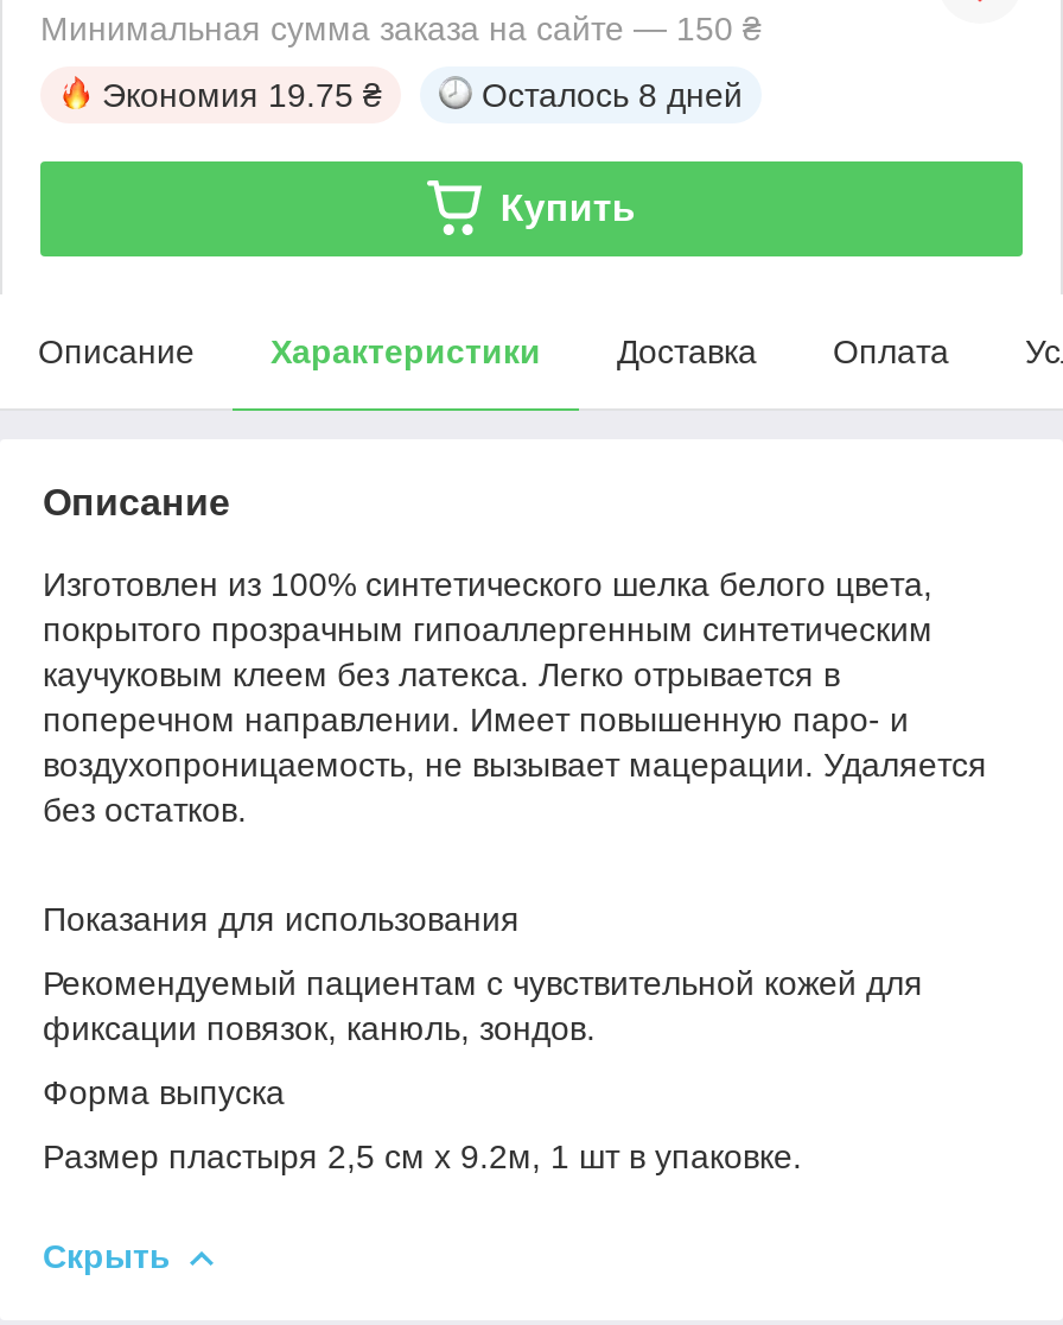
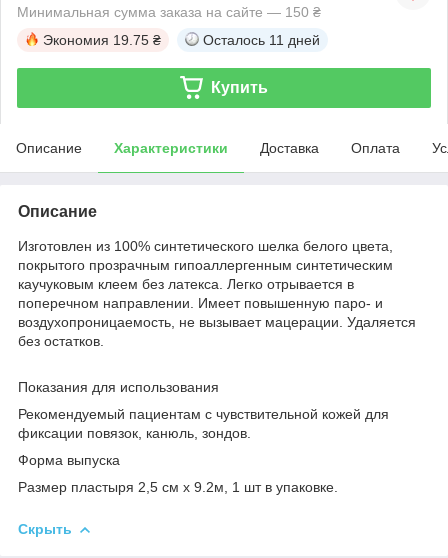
- Осталось 8 дней
+ Осталось 11 дней
